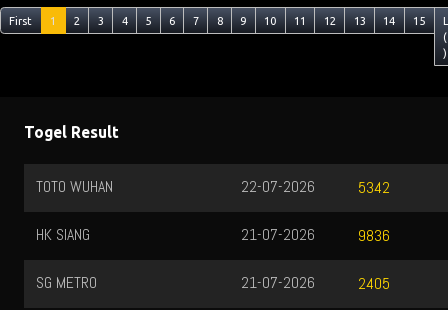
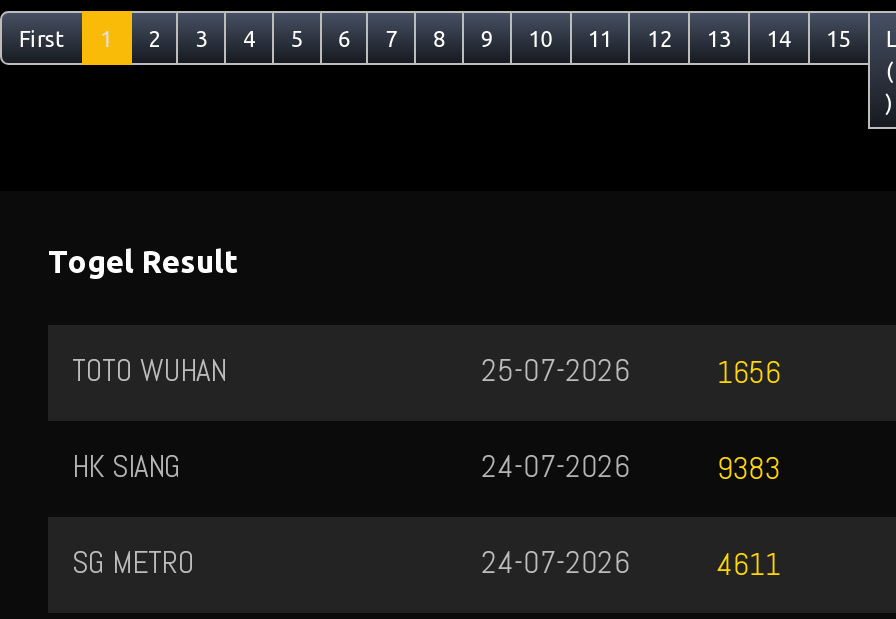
- 22-07-2026
+ 25-07-2026

- 5342
+ 1656

- 21-07-2026
+ 24-07-2026

- 9836
+ 9383

- 21-07-2026
+ 24-07-2026

- 2405
+ 4611
